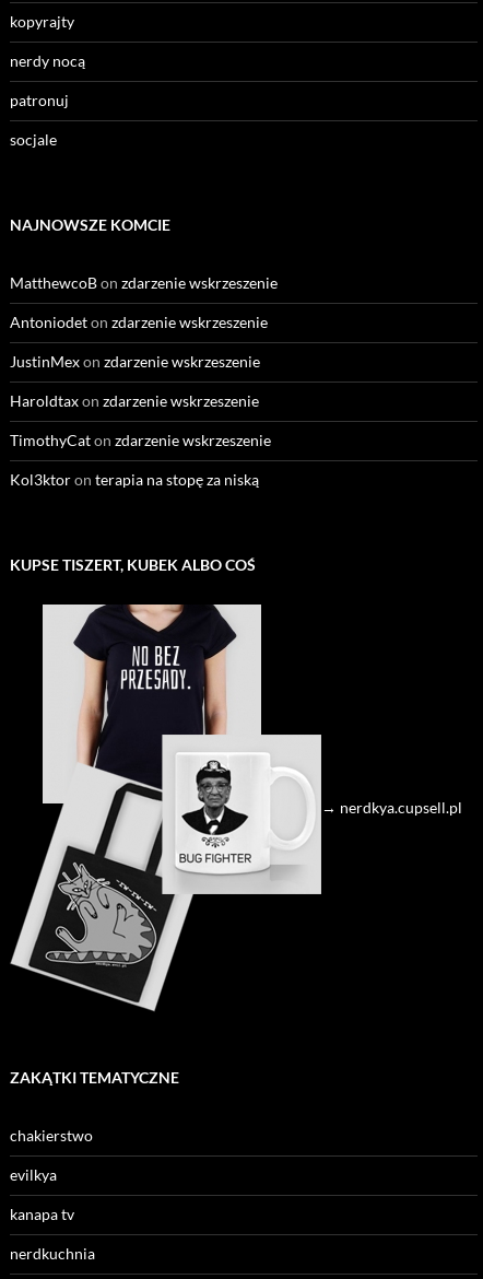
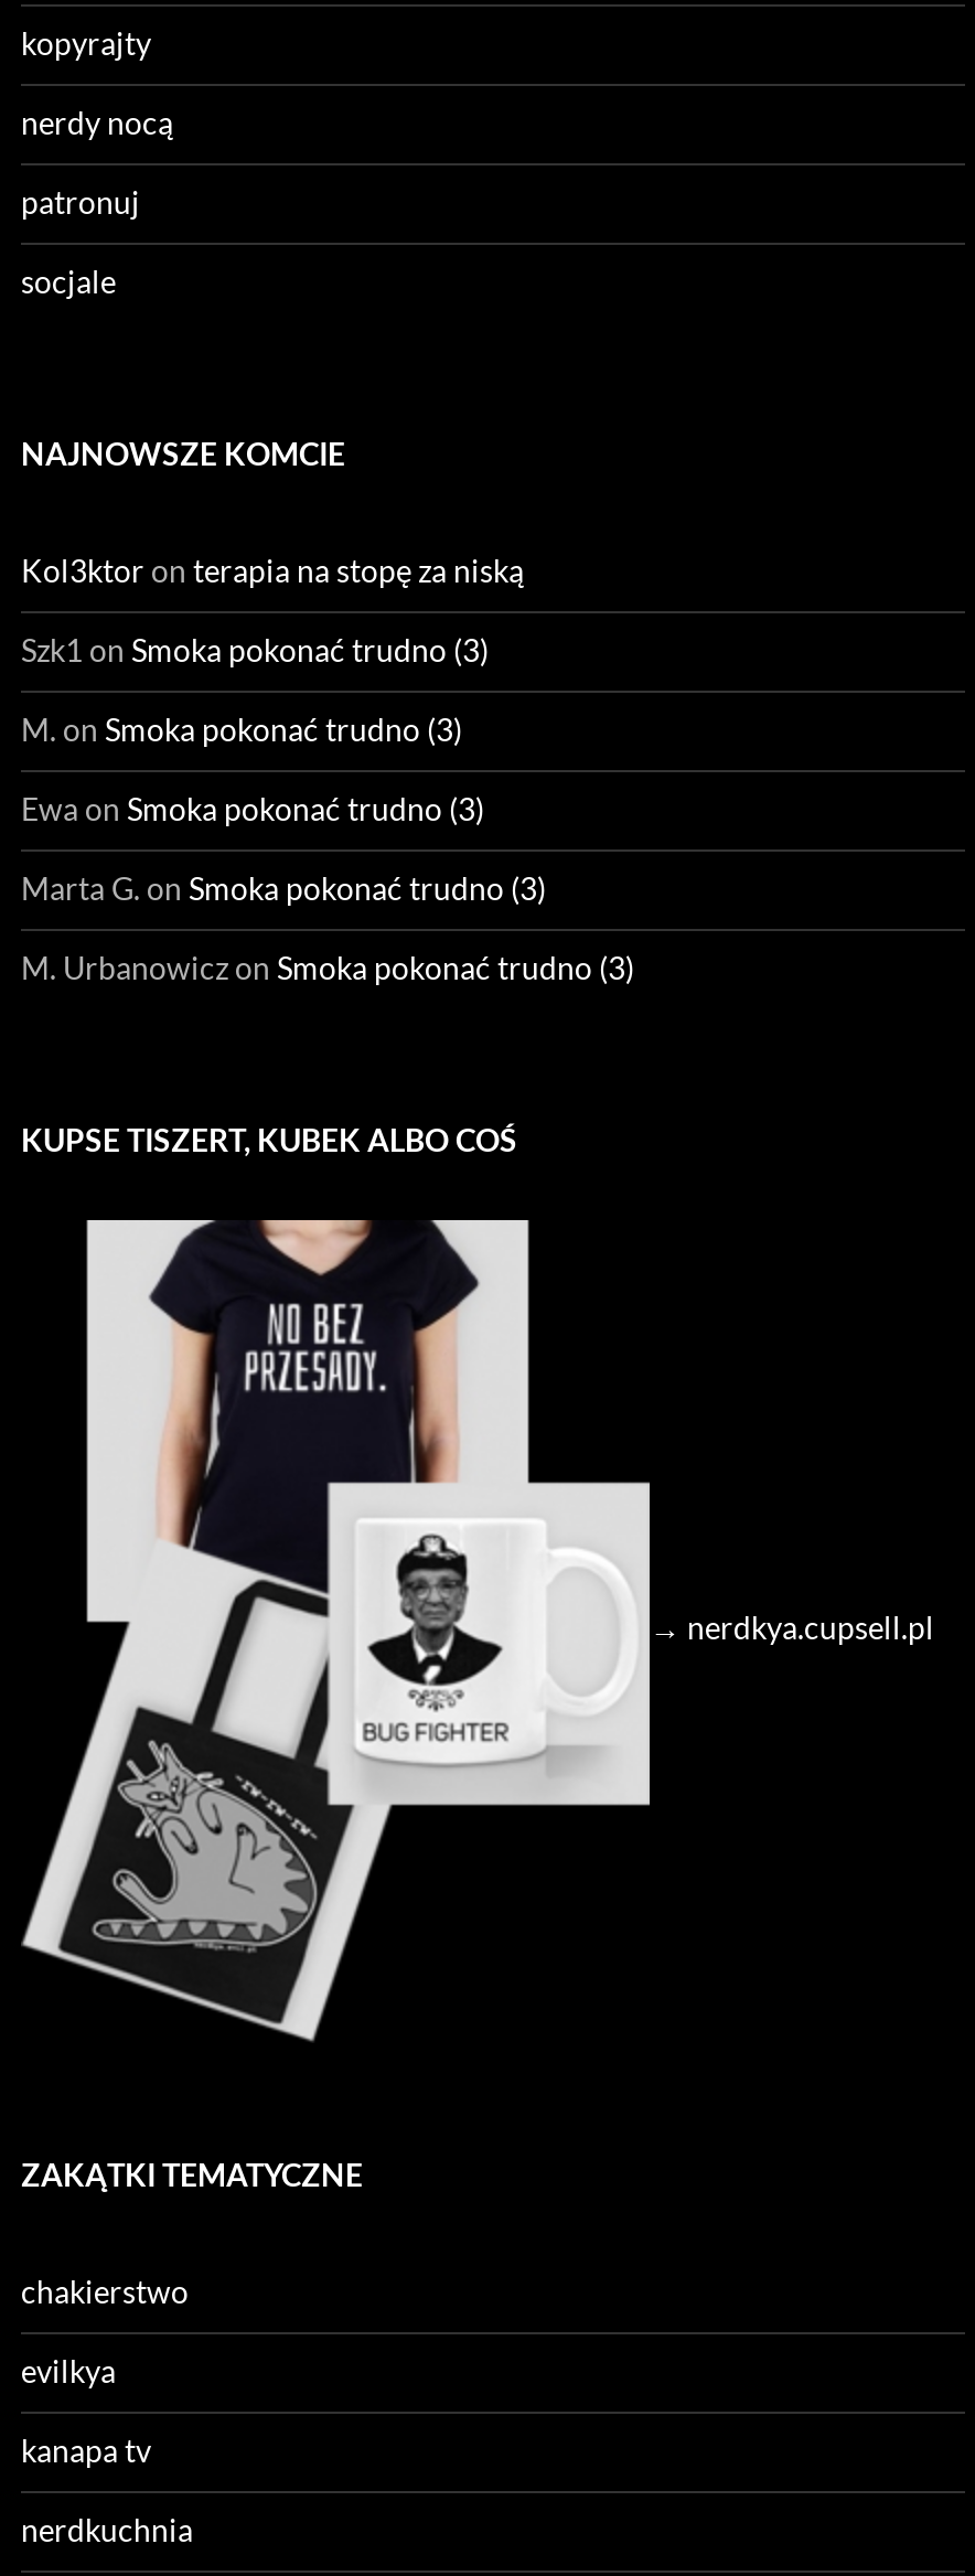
- MatthewcoB on zdarzenie wskrzeszenie
- Antoniodet on zdarzenie wskrzeszenie
- JustinMex on zdarzenie wskrzeszenie
- Haroldtax on zdarzenie wskrzeszenie
- TimothyCat on zdarzenie wskrzeszenie

moved up: Kol3ktor on terapia na stopę za niską

+ Szk1 on Smoka pokonać trudno (3)
+ M. on Smoka pokonać trudno (3)
+ Ewa on Smoka pokonać trudno (3)
+ Marta G. on Smoka pokonać trudno (3)
+ M. Urbanowicz on Smoka pokonać trudno (3)
